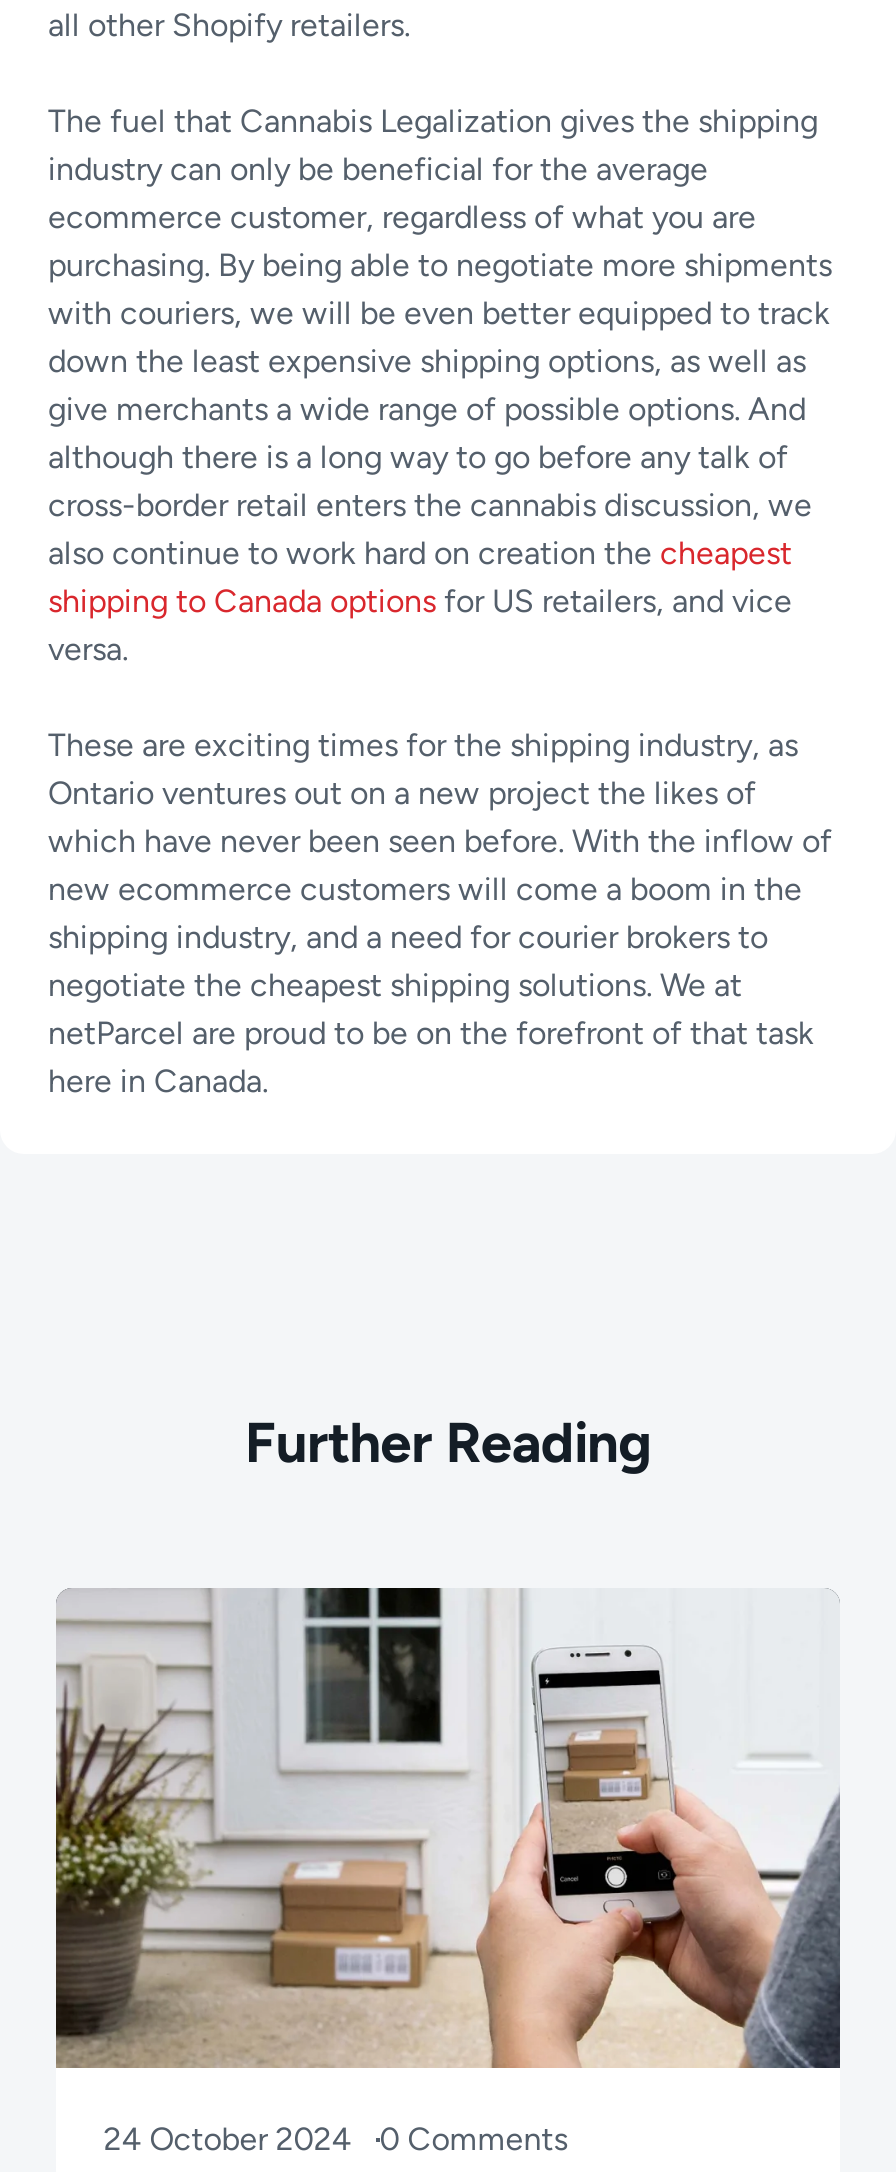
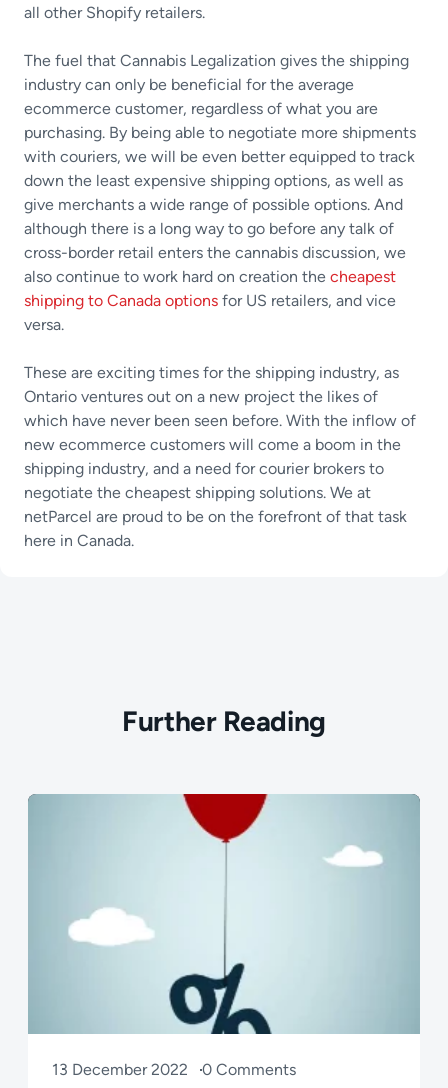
- [image]
- 24 October 2024 0 Comments
+ [image]
+ 13 December 2022 0 Comments
